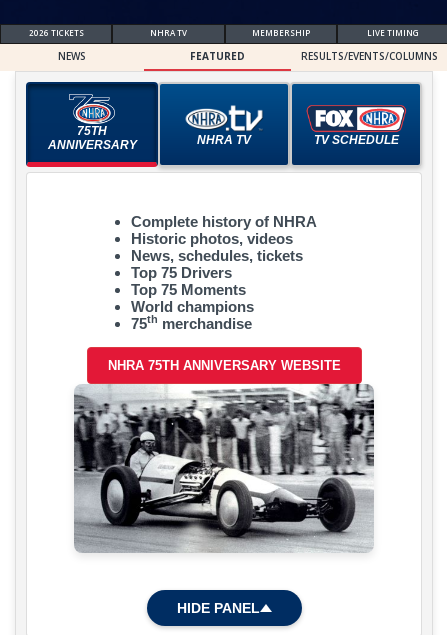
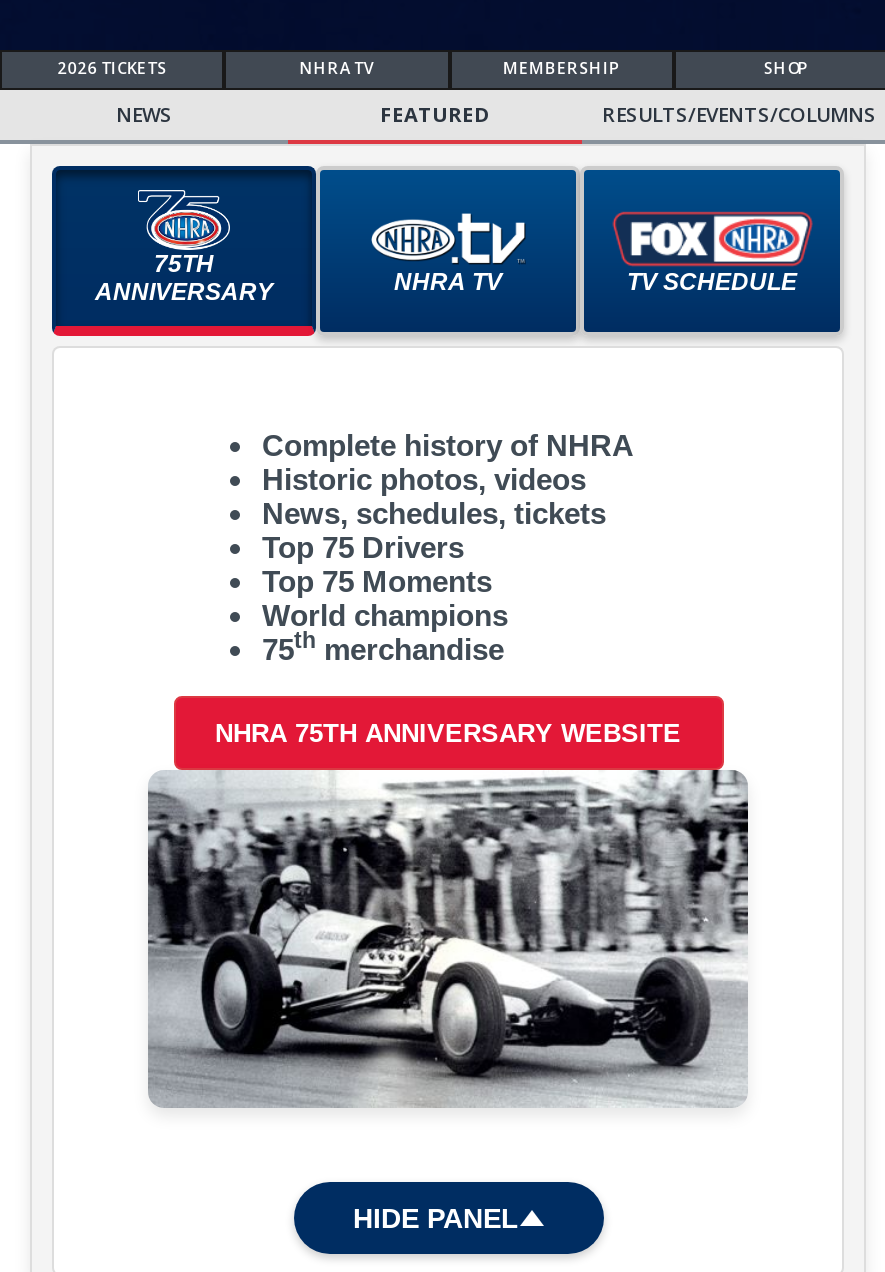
- LIVE TIMING
+ SHOP
